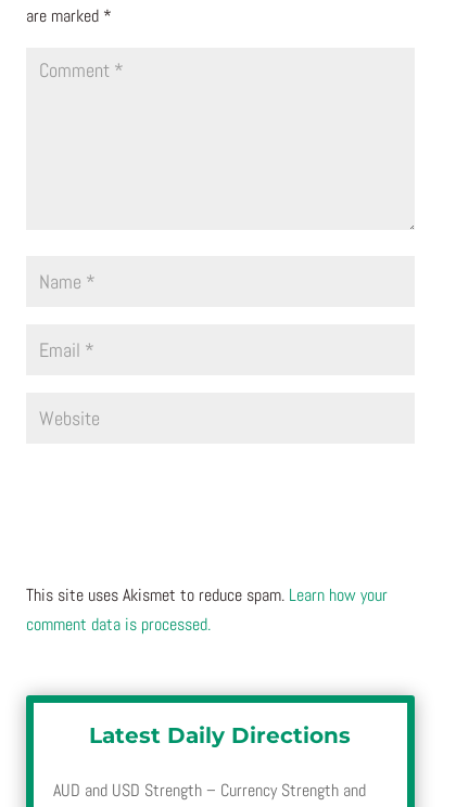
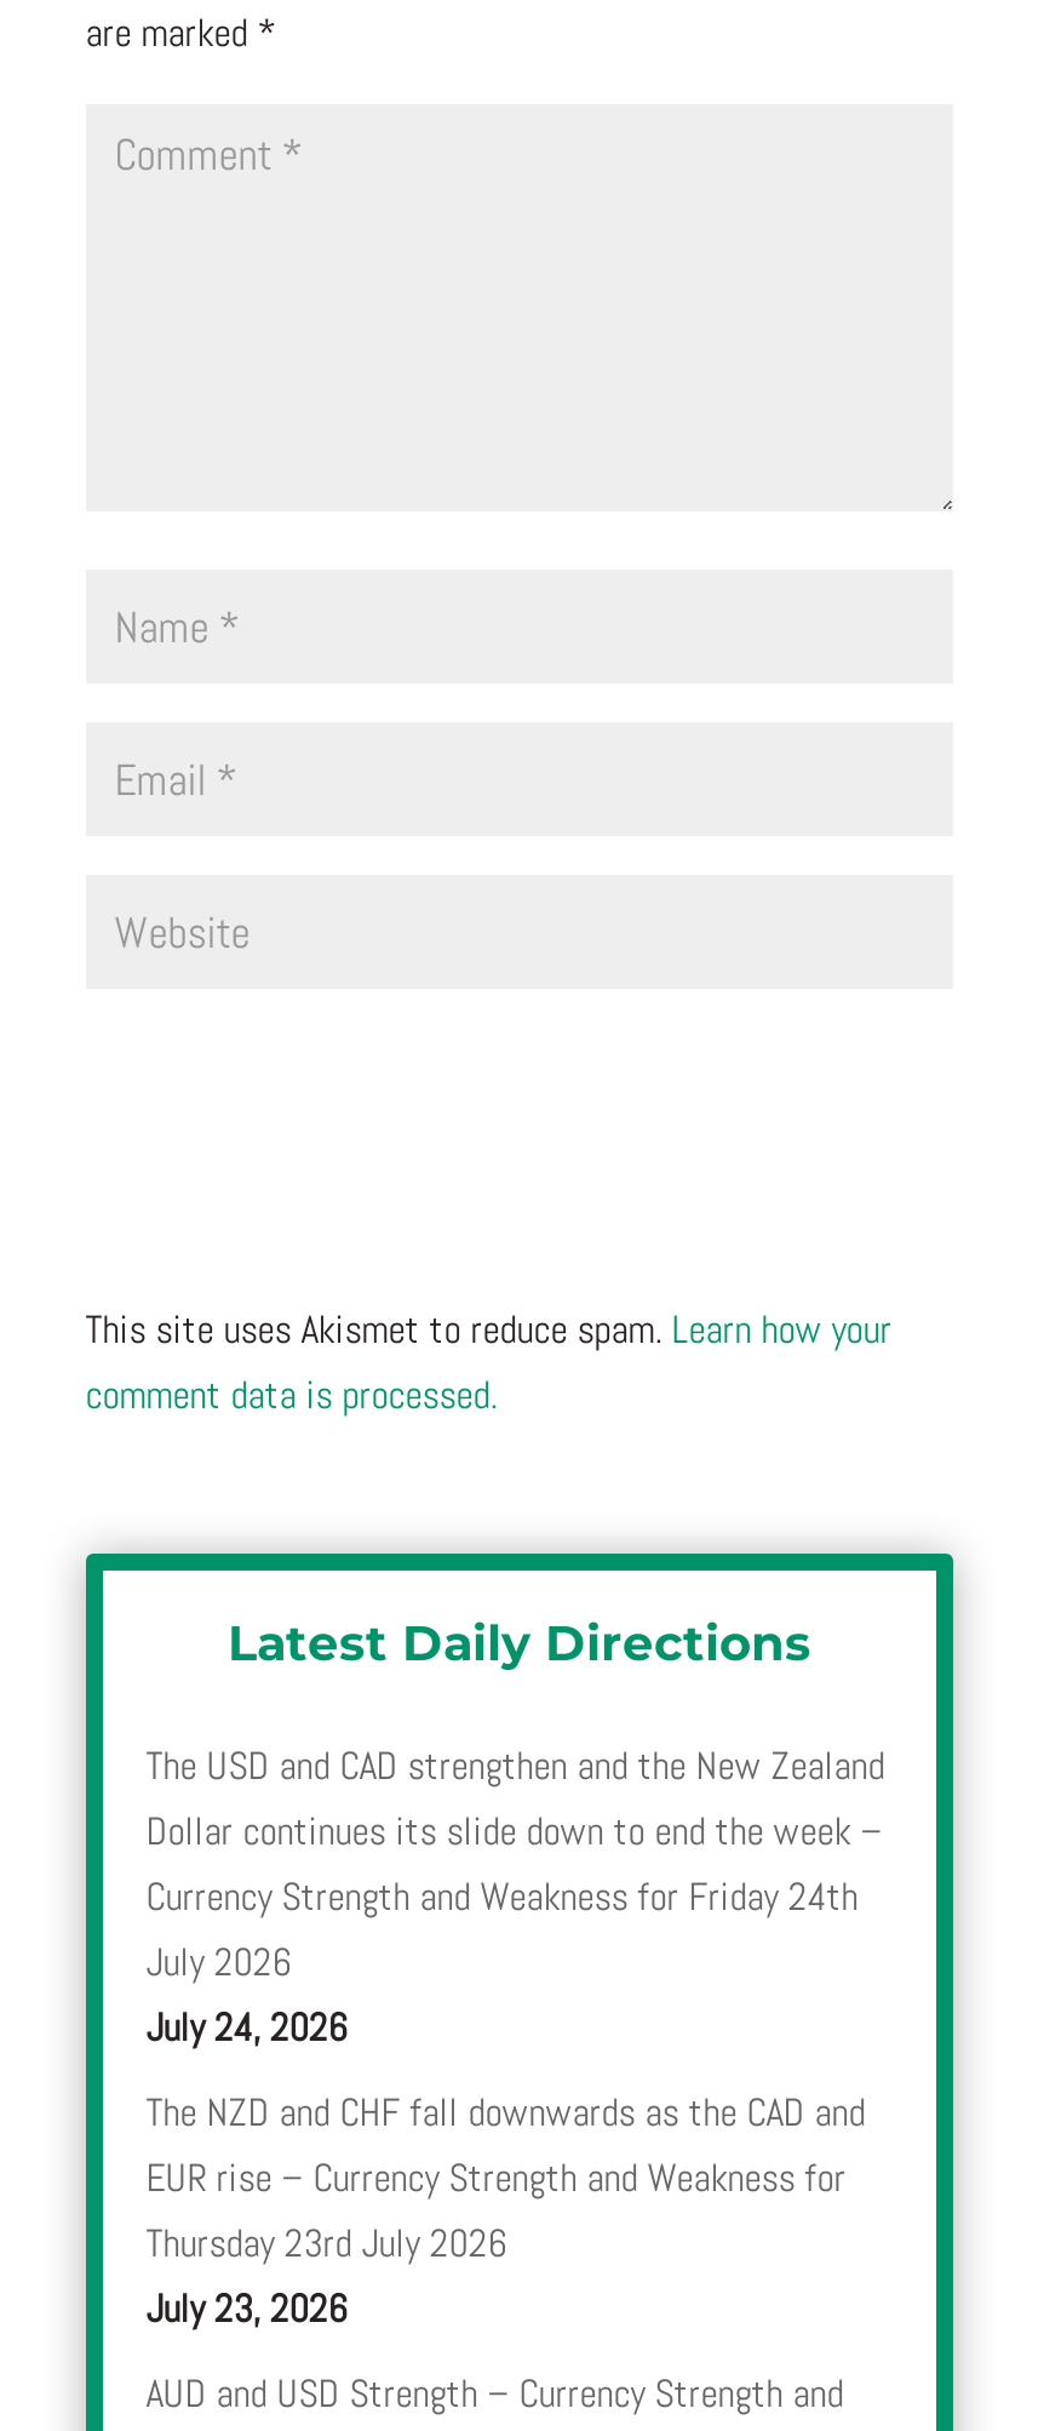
+ The USD and CAD strengthen and the New Zealand
+ Dollar continues its slide down to end the week –
+ Currency Strength and Weakness for Friday 24th
+ July 2026
+ July 24, 2026
+ The NZD and CHF fall downwards as the CAD and
+ EUR rise – Currency Strength and Weakness for
+ Thursday 23rd July 2026
+ July 23, 2026
